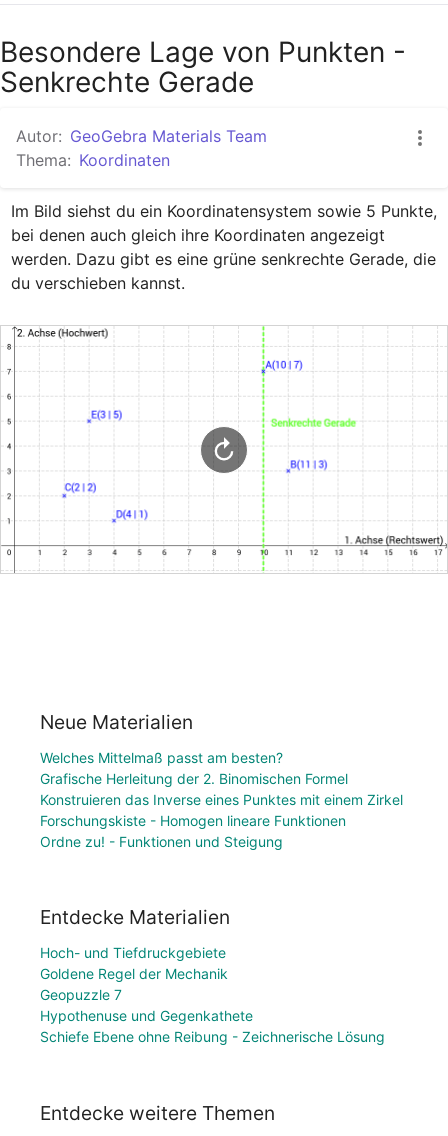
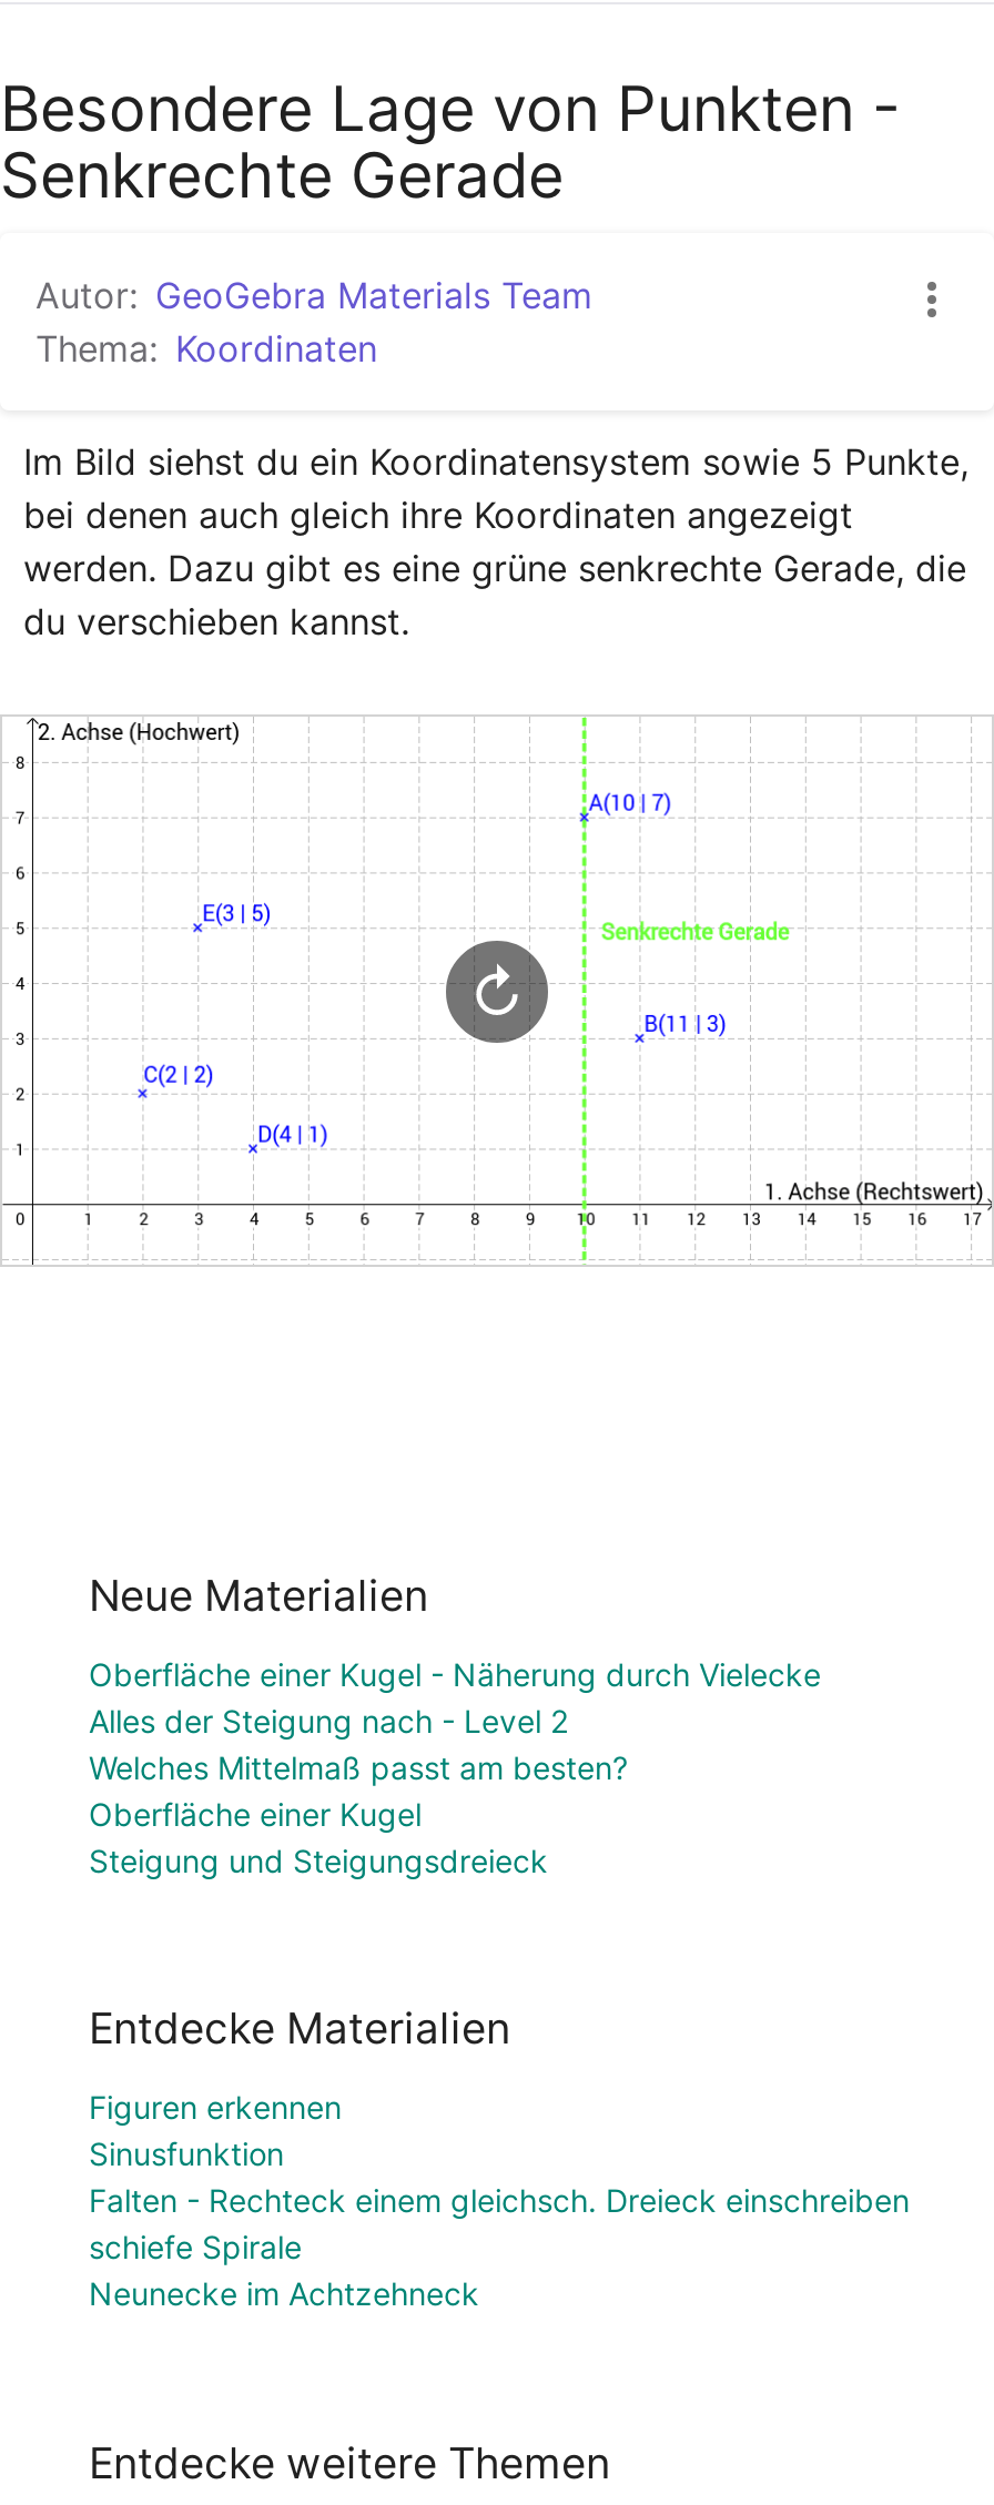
+ Oberfläche einer Kugel - Näherung durch Vielecke
+ Alles der Steigung nach - Level 2

moved down: Welches Mittelmaß passt am besten?

- Grafische Herleitung der 2. Binomischen Formel
- Konstruieren das Inverse eines Punktes mit einem Zirkel
- Forschungskiste - Homogen lineare Funktionen
- Ordne zu! - Funktionen und Steigung
+ Oberfläche einer Kugel
+ Steigung und Steigungsdreieck

- Hoch- und Tiefdruckgebiete
- Goldene Regel der Mechanik
- Geopuzzle 7
- Hypothenuse und Gegenkathete
- Schiefe Ebene ohne Reibung - Zeichnerische Lösung
+ Figuren erkennen
+ Sinusfunktion
+ Falten - Rechteck einem gleichsch. Dreieck einschreiben
+ schiefe Spirale
+ Neunecke im Achtzehneck
